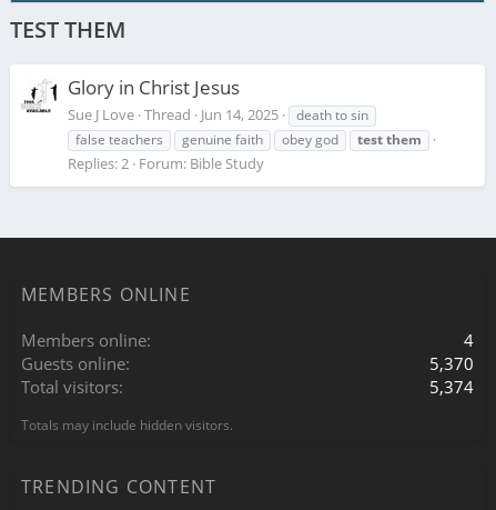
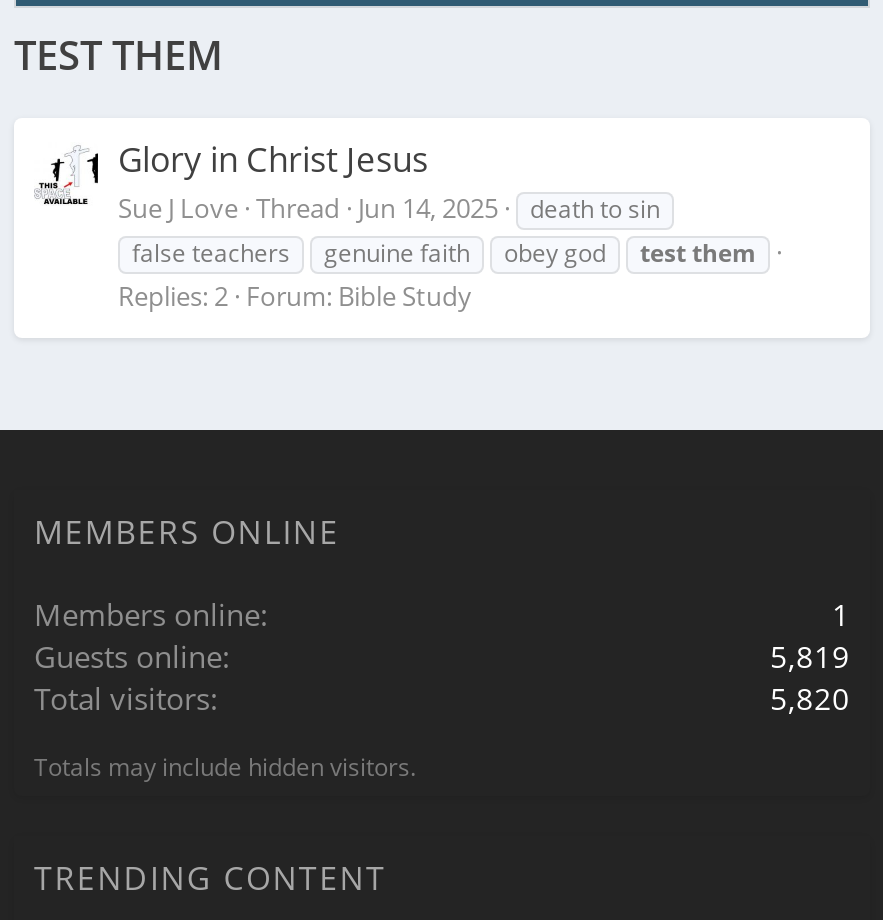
- 4
+ 1

- 5,370
+ 5,819

- 5,374
+ 5,820
